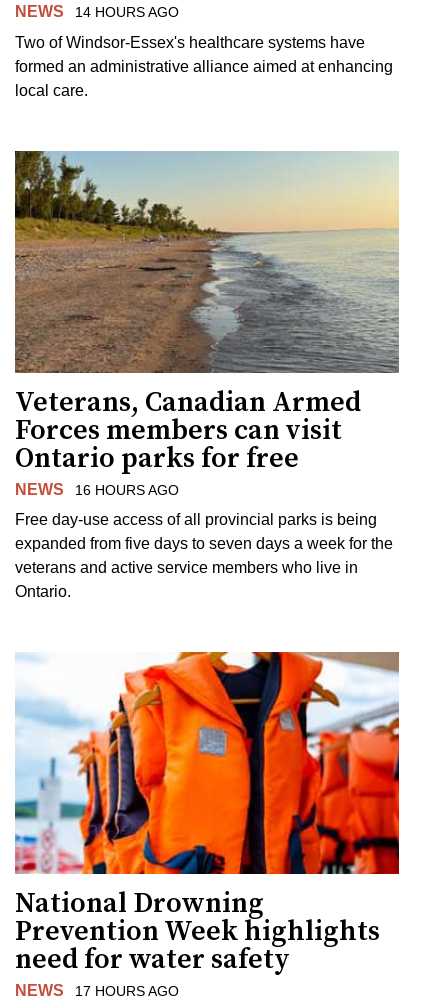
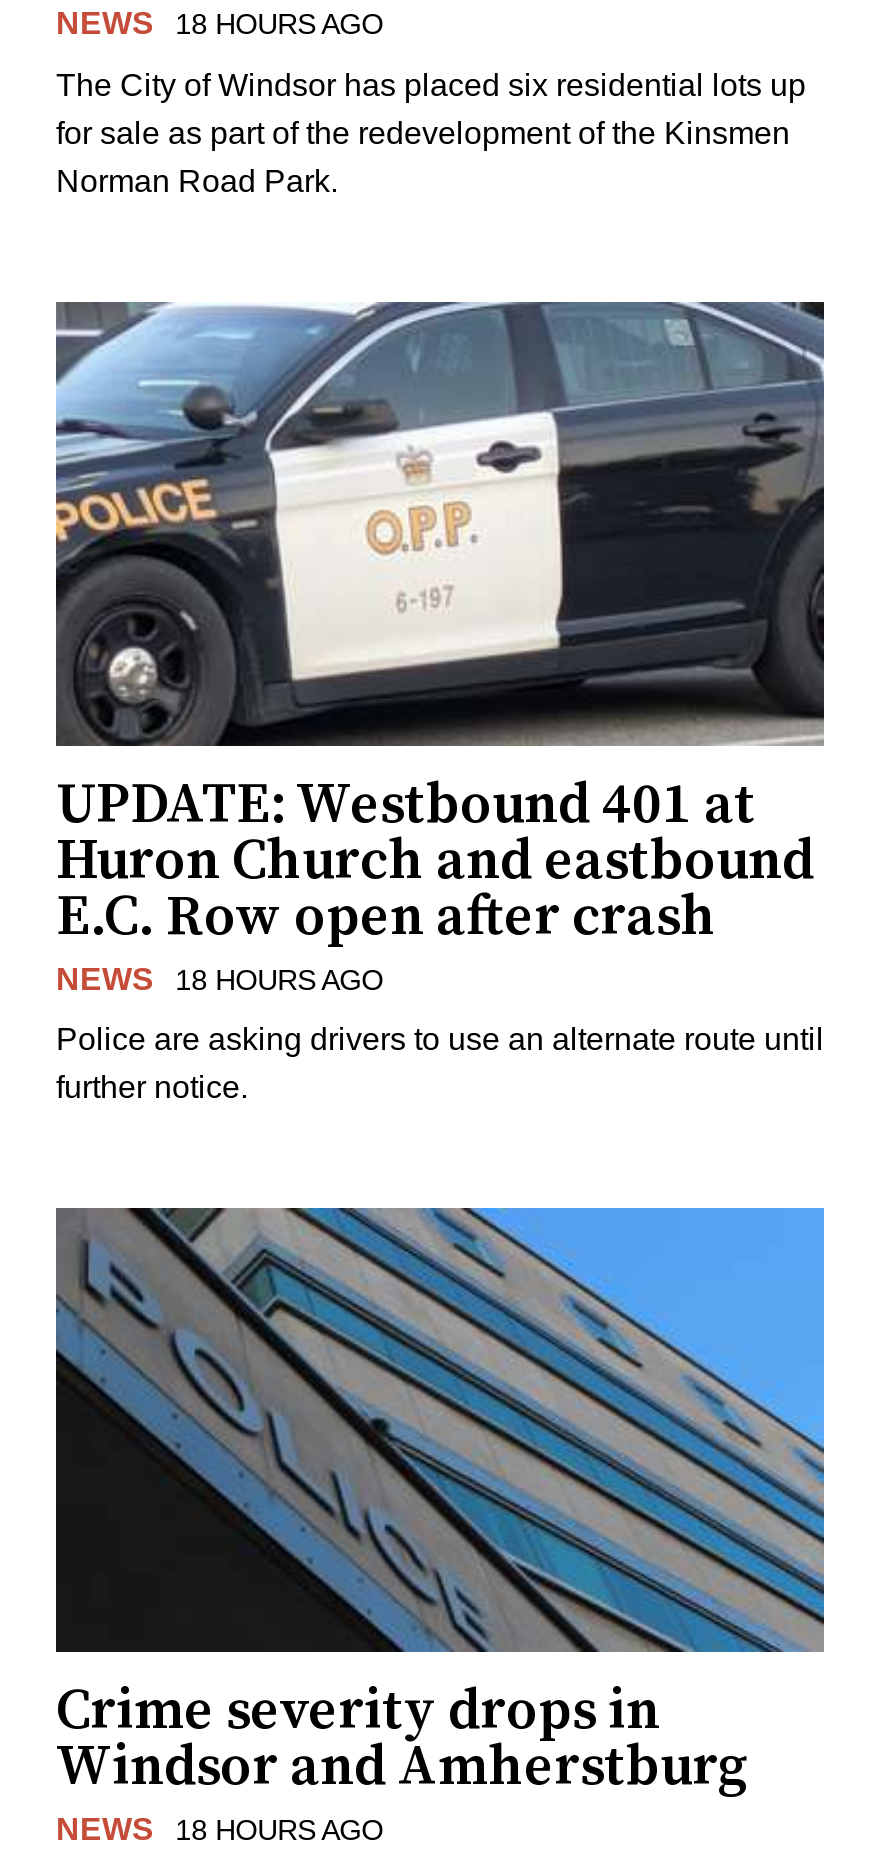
- NEWS 14 HOURS AGO
+ NEWS 18 HOURS AGO

- Two of Windsor-Essex's healthcare systems have
- formed an administrative alliance aimed at enhancing
- local care.
+ The City of Windsor has placed six residential lots up
+ for sale as part of the redevelopment of the Kinsmen
+ Norman Road Park.

- [image]
- Veterans, Canadian Armed
- Forces members can visit
- Ontario parks for free
+ [image]
+ UPDATE: Westbound 401 at
+ Huron Church and eastbound
+ E.C. Row open after crash

- NEWS 16 HOURS AGO
+ NEWS 18 HOURS AGO

- Free day-use access of all provincial parks is being
- expanded from five days to seven days a week for the
- veterans and active service members who live in
- Ontario.
+ Police are asking drivers to use an alternate route until
+ further notice.

- [image]
- National Drowning
- Prevention Week highlights
- need for water safety
+ [image]
+ Crime severity drops in
+ Windsor and Amherstburg

- NEWS 17 HOURS AGO
+ NEWS 18 HOURS AGO
